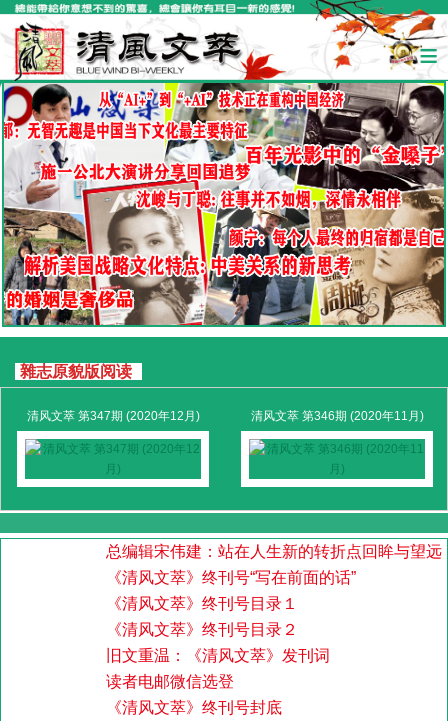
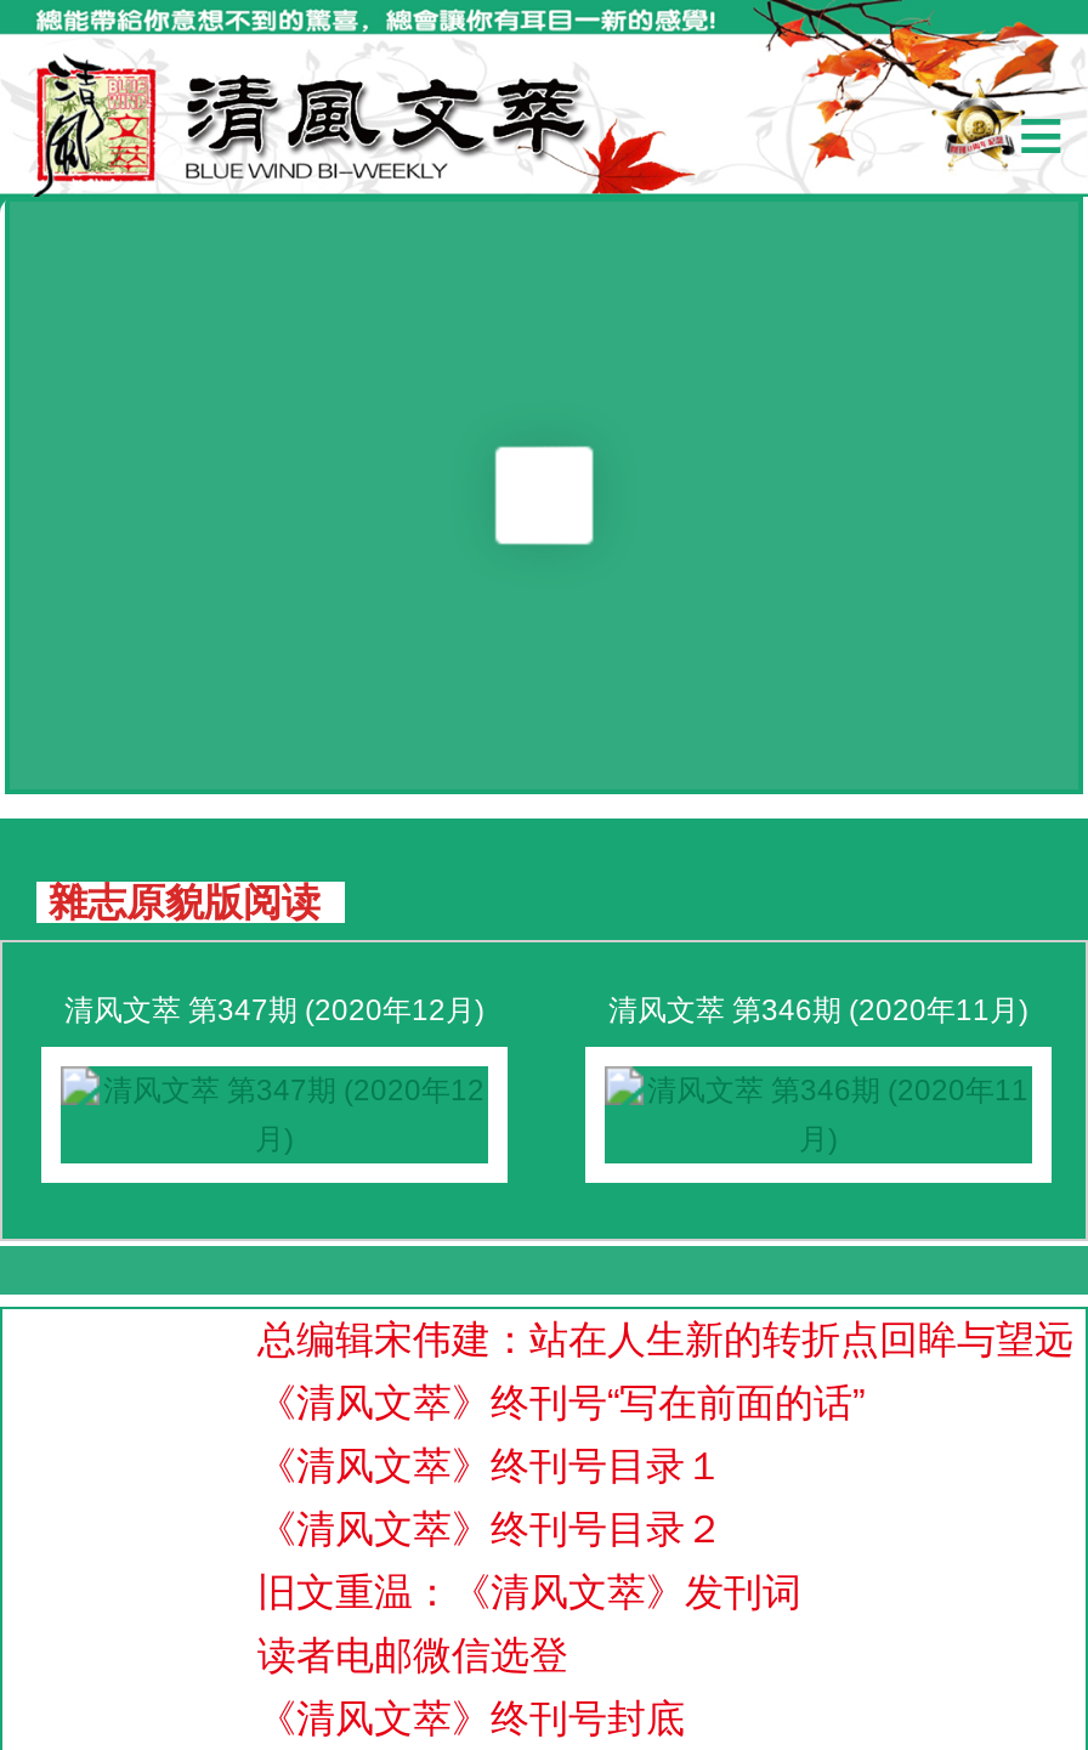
- [image]
